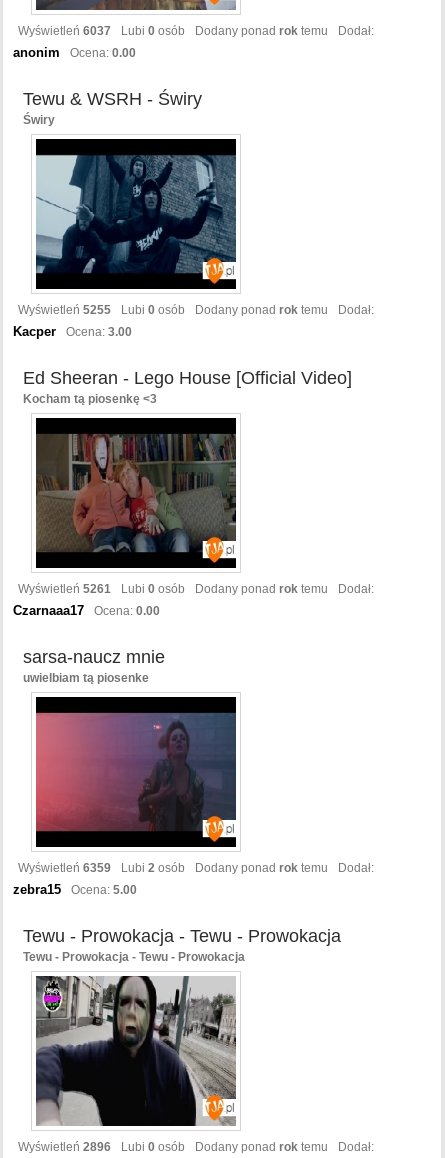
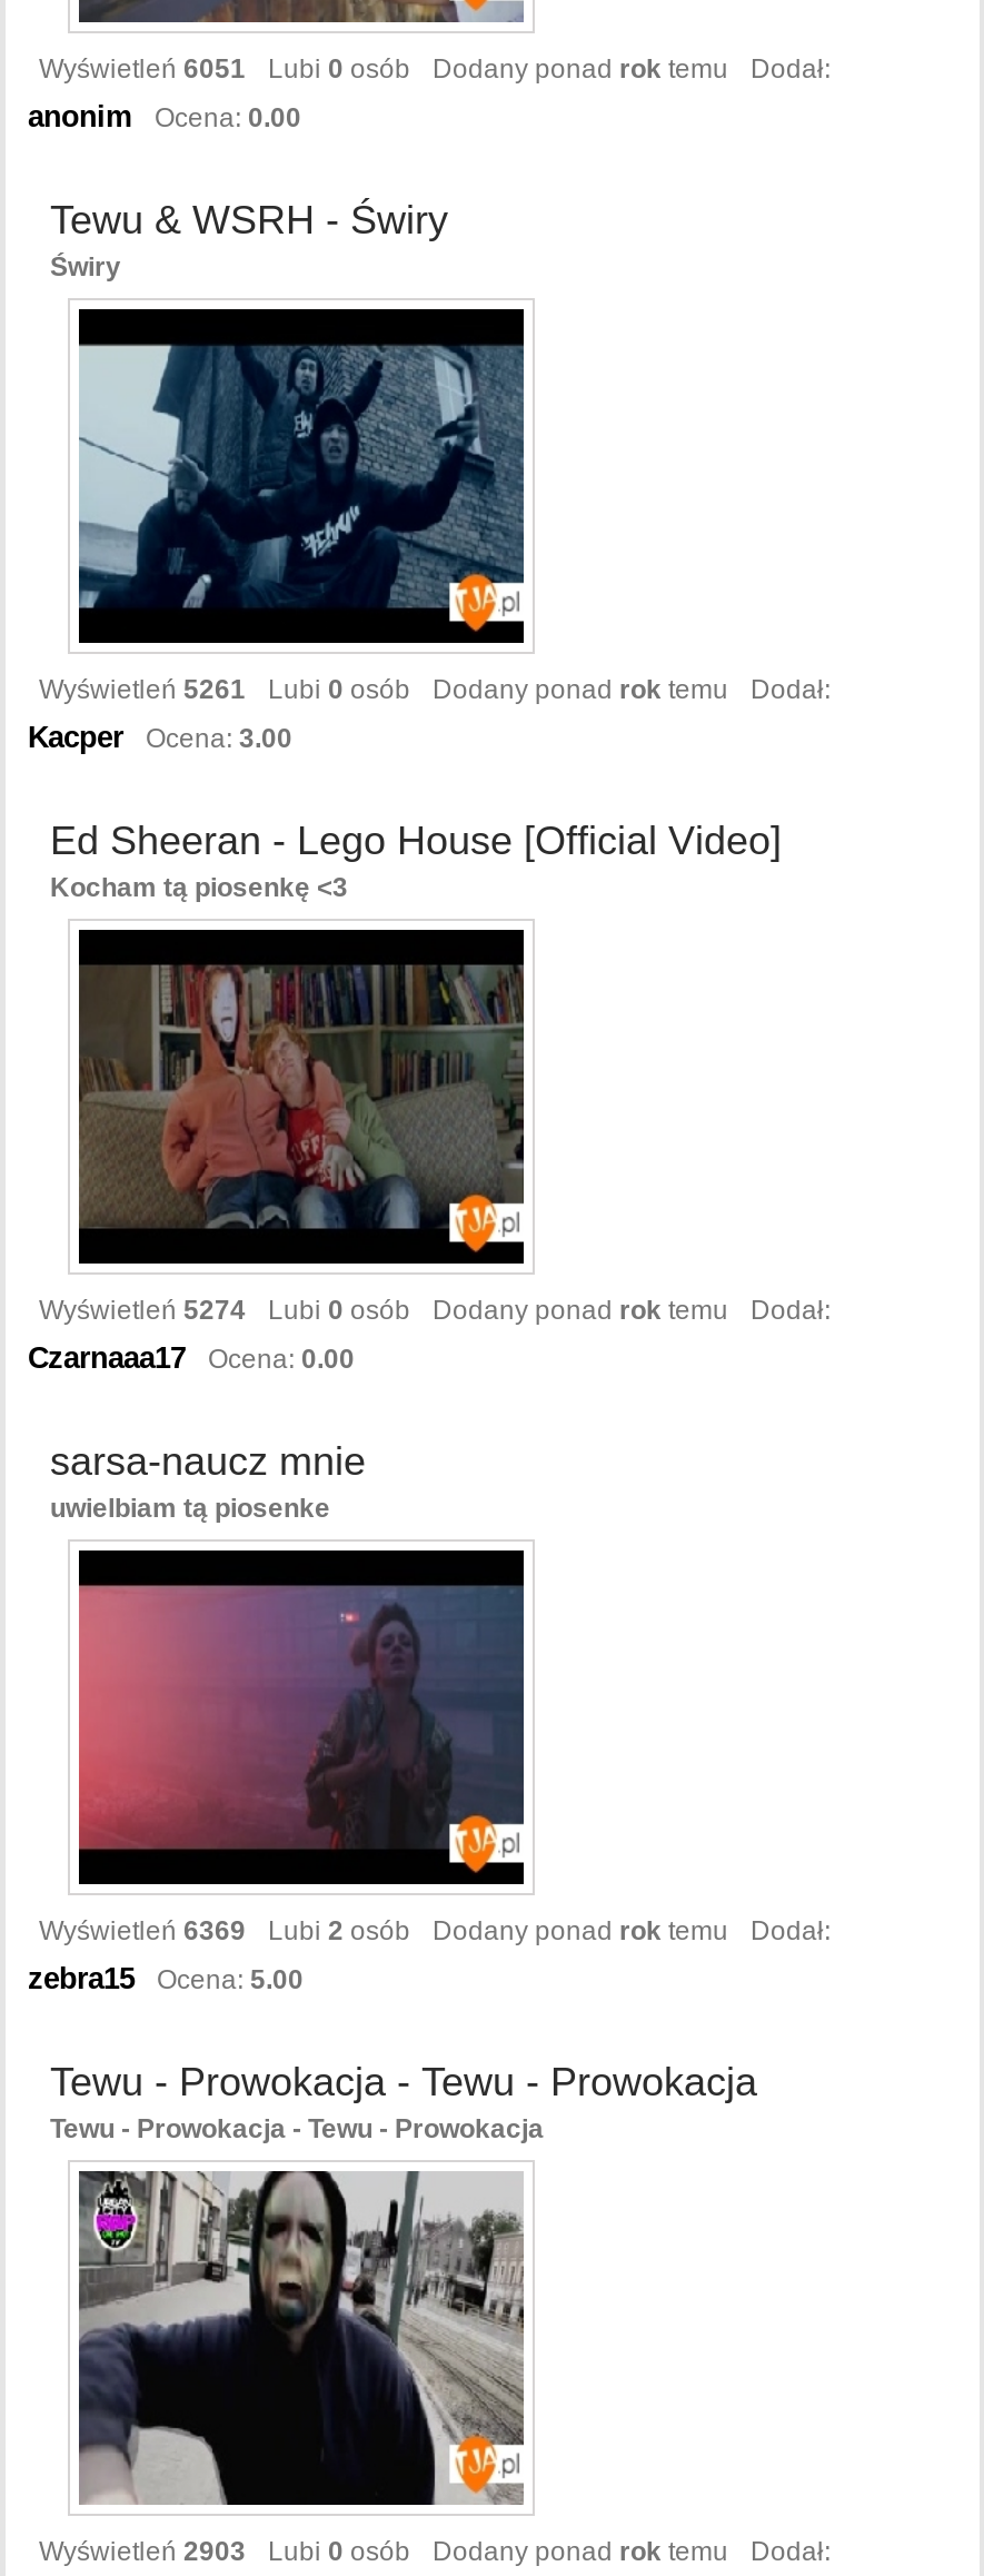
- Wyświetleń 6037 Lubi 0 osób Dodany ponad rok temu Dodał:
+ Wyświetleń 6051 Lubi 0 osób Dodany ponad rok temu Dodał:

- Wyświetleń 5255 Lubi 0 osób Dodany ponad rok temu Dodał:
+ Wyświetleń 5261 Lubi 0 osób Dodany ponad rok temu Dodał:

- Wyświetleń 5261 Lubi 0 osób Dodany ponad rok temu Dodał:
+ Wyświetleń 5274 Lubi 0 osób Dodany ponad rok temu Dodał:

- Wyświetleń 6359 Lubi 2 osób Dodany ponad rok temu Dodał:
+ Wyświetleń 6369 Lubi 2 osób Dodany ponad rok temu Dodał:

- Wyświetleń 2896 Lubi 0 osób Dodany ponad rok temu Dodał:
+ Wyświetleń 2903 Lubi 0 osób Dodany ponad rok temu Dodał:
